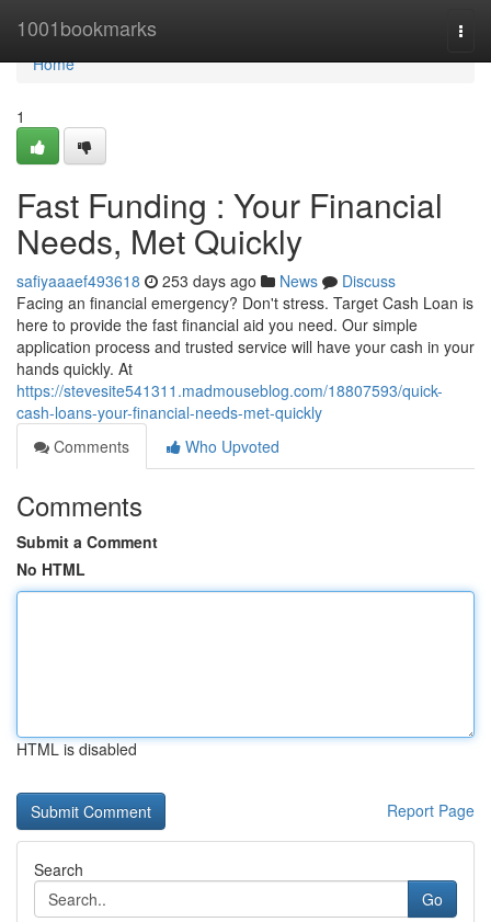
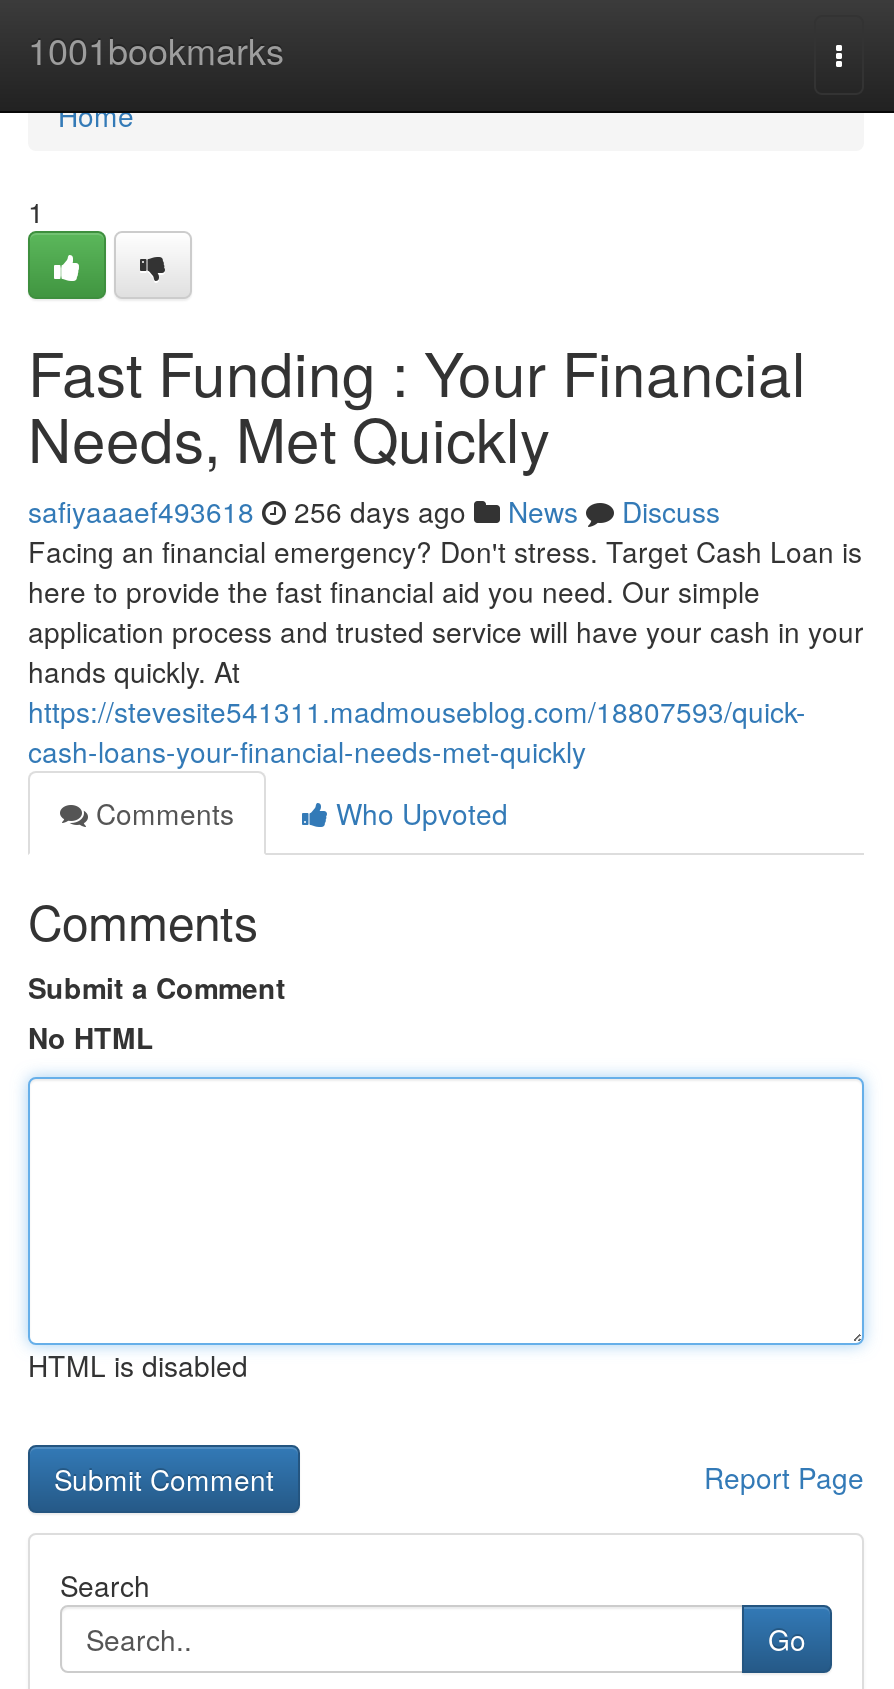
- safiyaaaef493618 253 days ago News Discuss
+ safiyaaaef493618 256 days ago News Discuss
